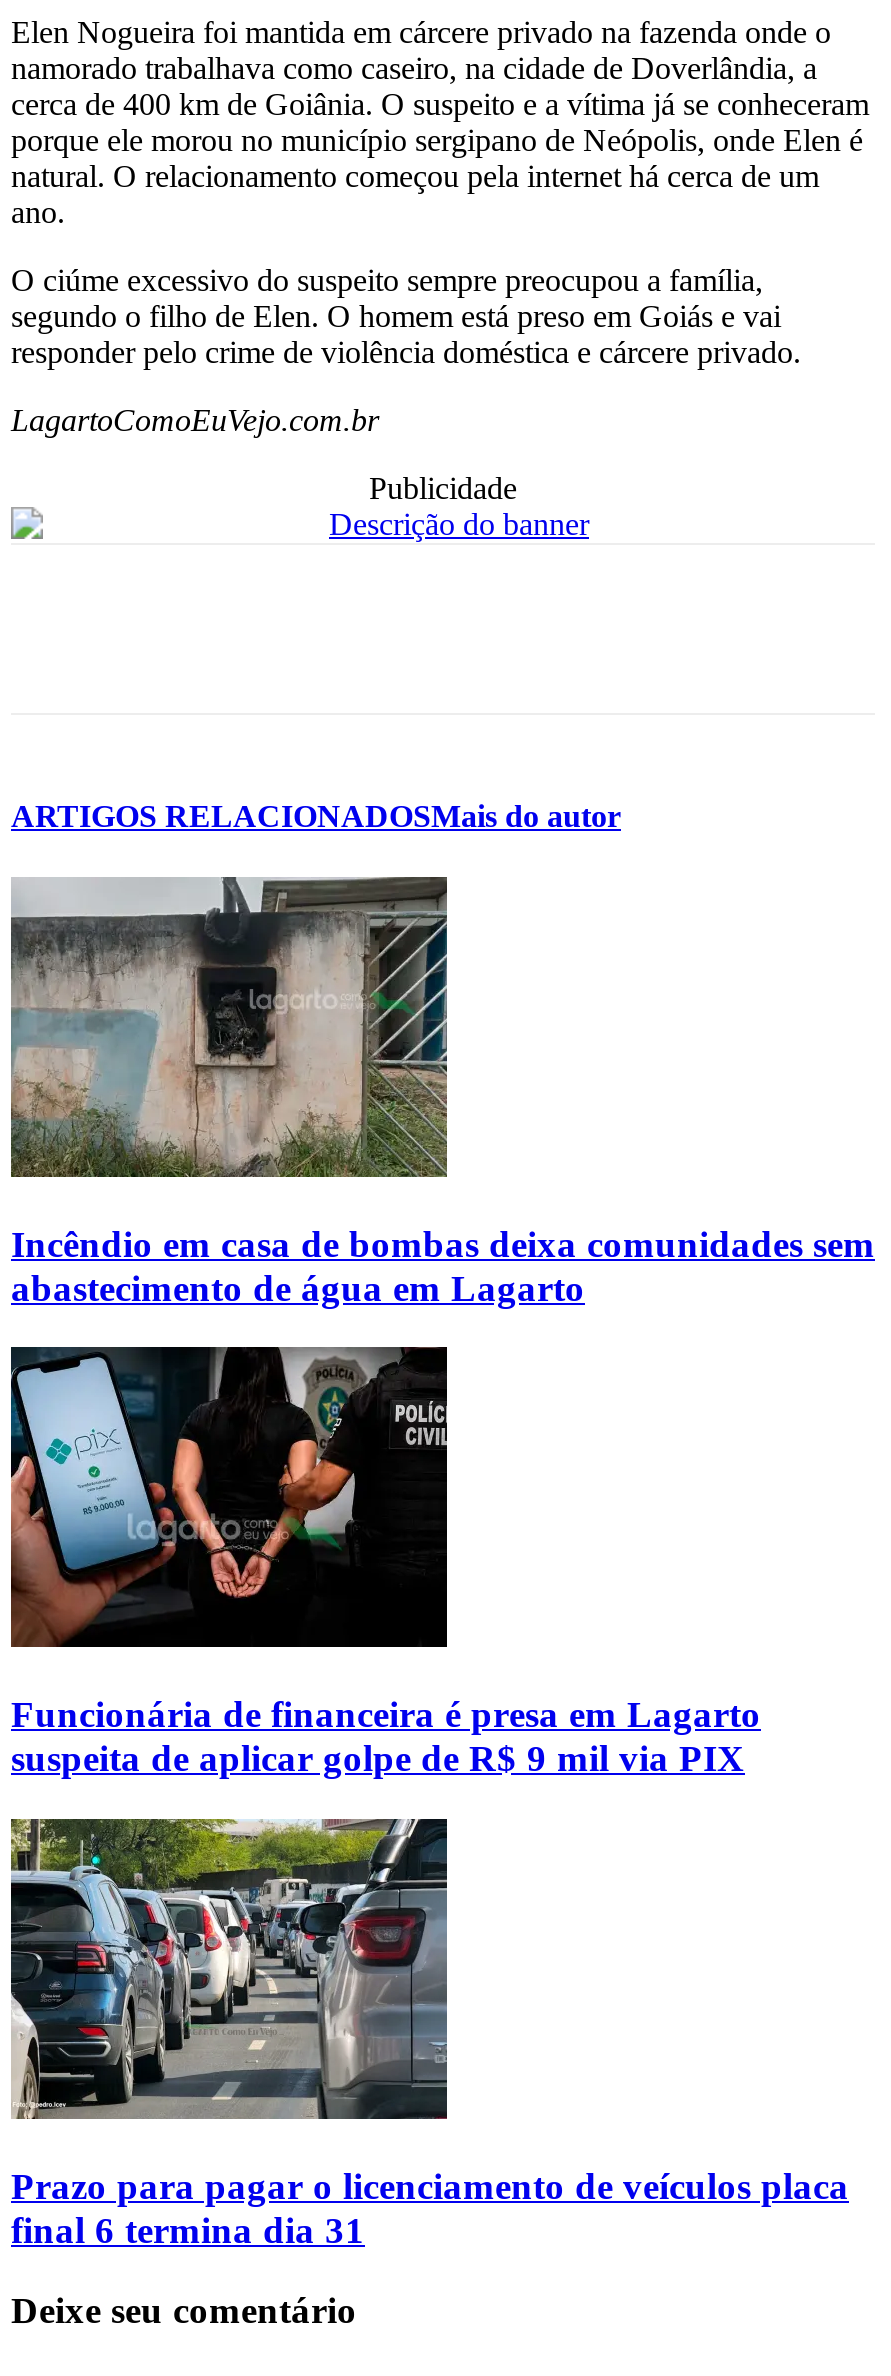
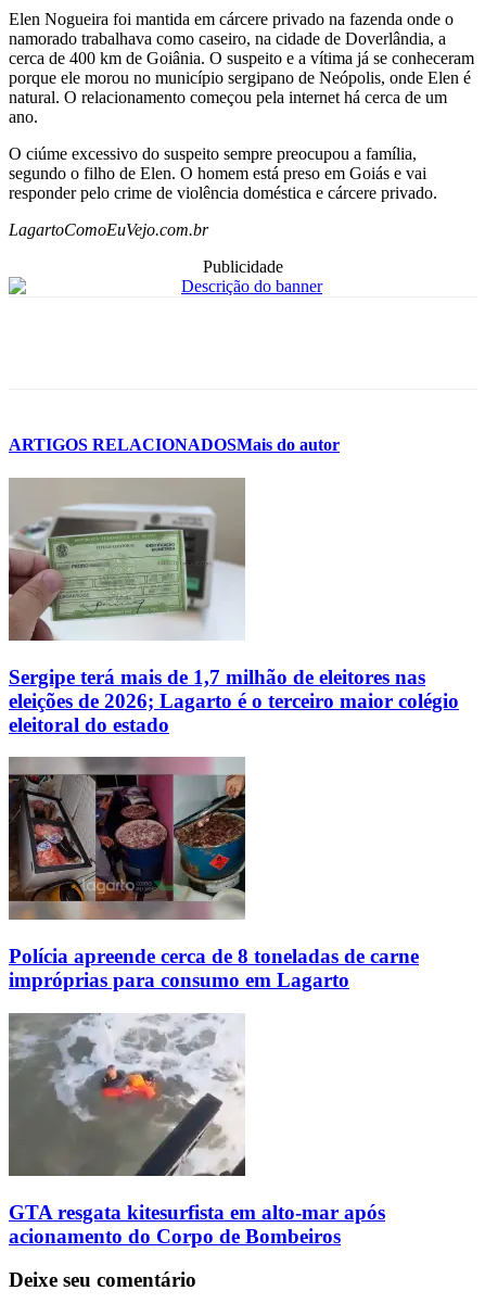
- [image]
- Incêndio em casa de bombas deixa comunidades sem
- abastecimento de água em Lagarto
+ [image]
+ Sergipe terá mais de 1,7 milhão de eleitores nas
+ eleições de 2026; Lagarto é o terceiro maior colégio
+ eleitoral do estado

- [image]
- Funcionária de financeira é presa em Lagarto
- suspeita de aplicar golpe de R$ 9 mil via PIX
+ [image]
+ Polícia apreende cerca de 8 toneladas de carne
+ impróprias para consumo em Lagarto

- [image]
- Prazo para pagar o licenciamento de veículos placa
- final 6 termina dia 31
+ [image]
+ GTA resgata kitesurfista em alto-mar após
+ acionamento do Corpo de Bombeiros
